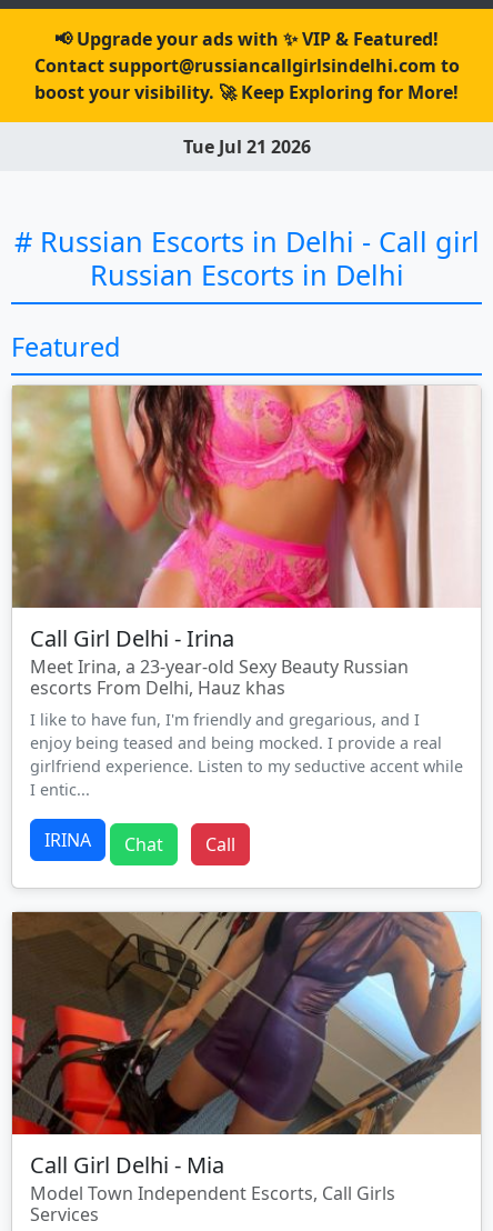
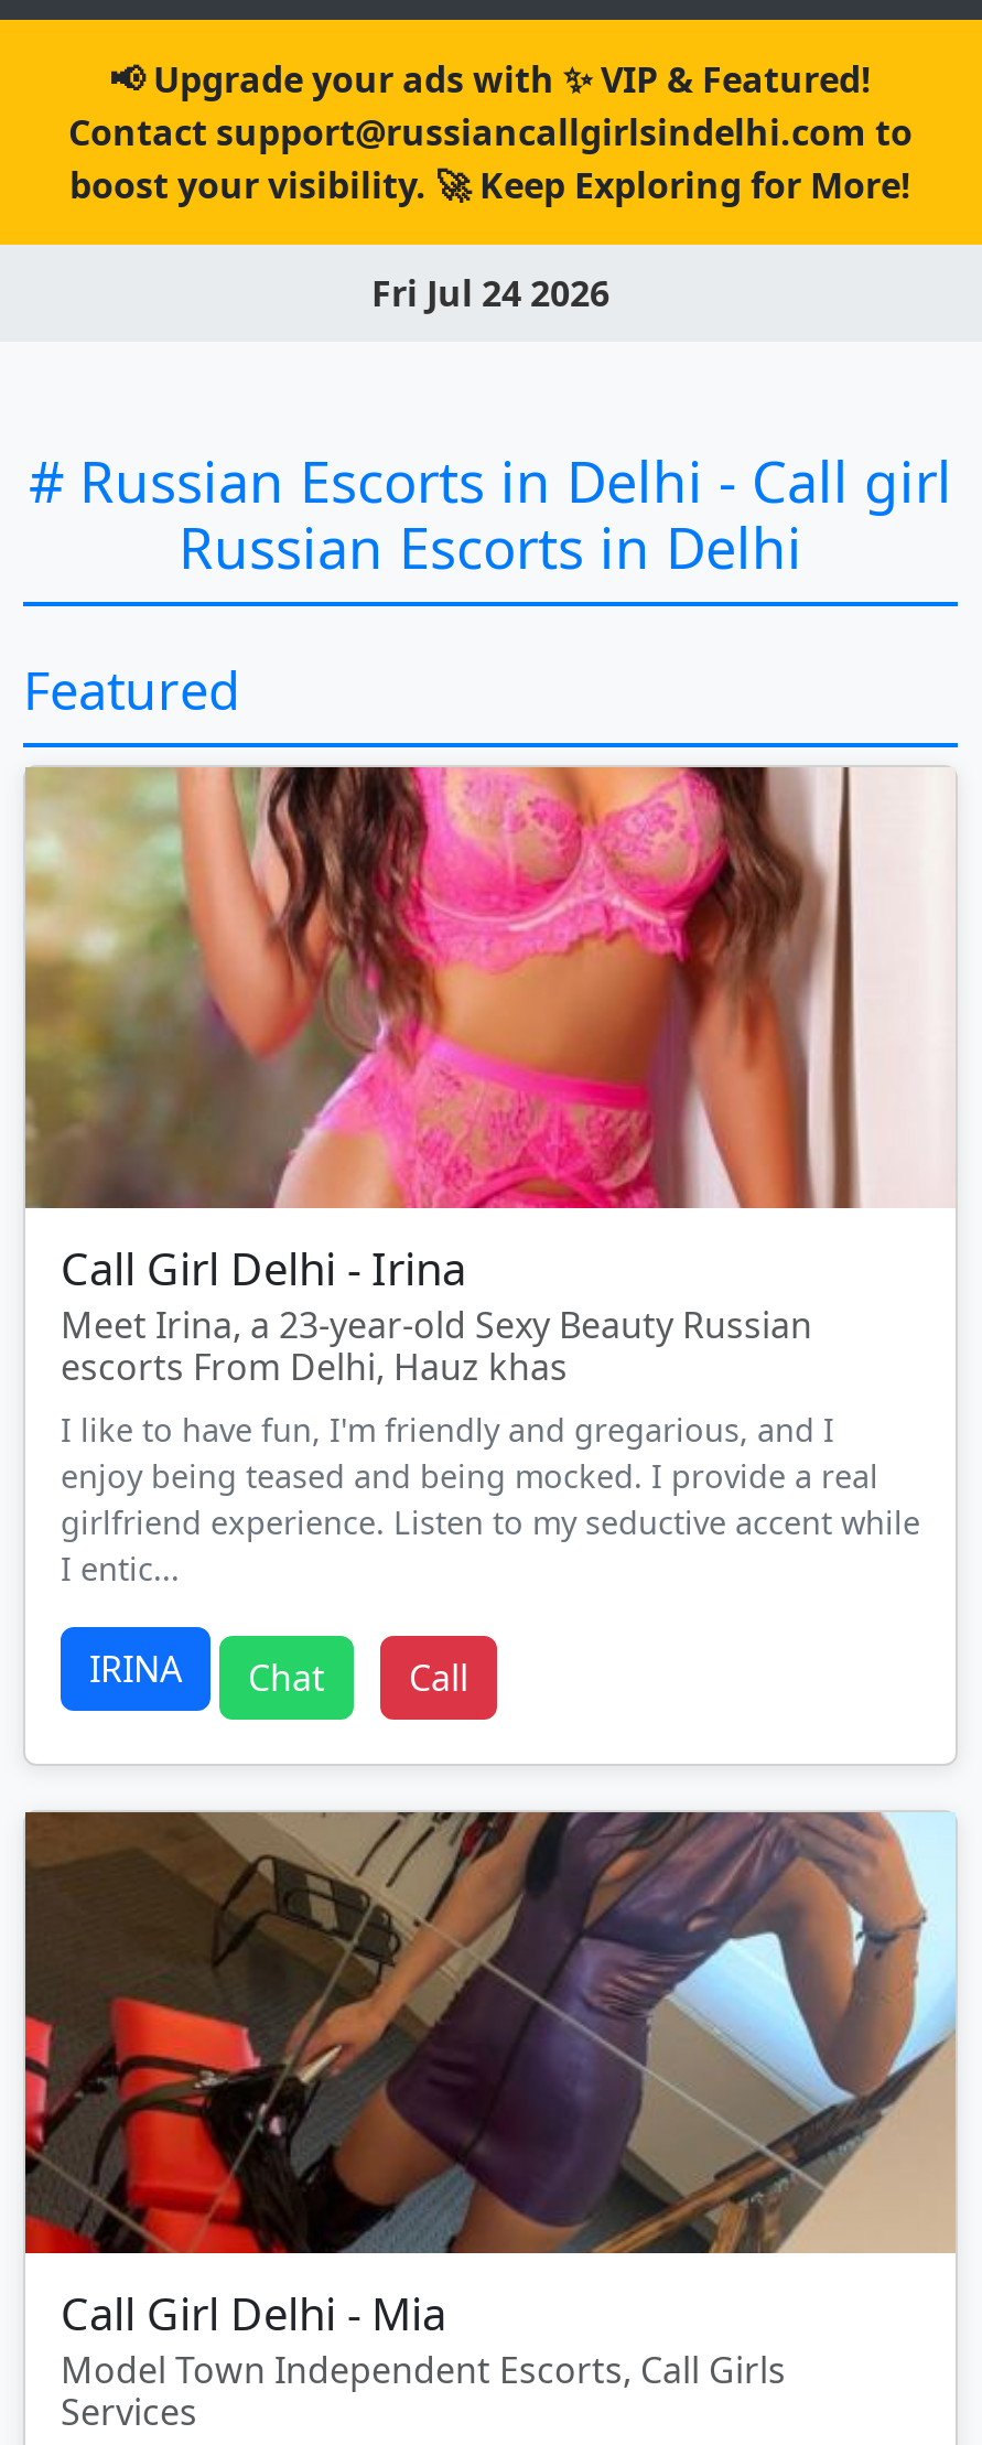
- Tue Jul 21 2026
+ Fri Jul 24 2026
